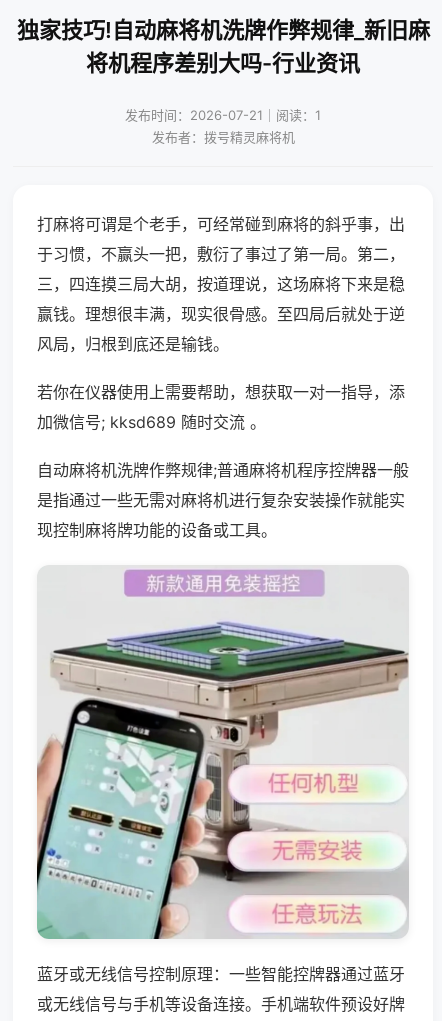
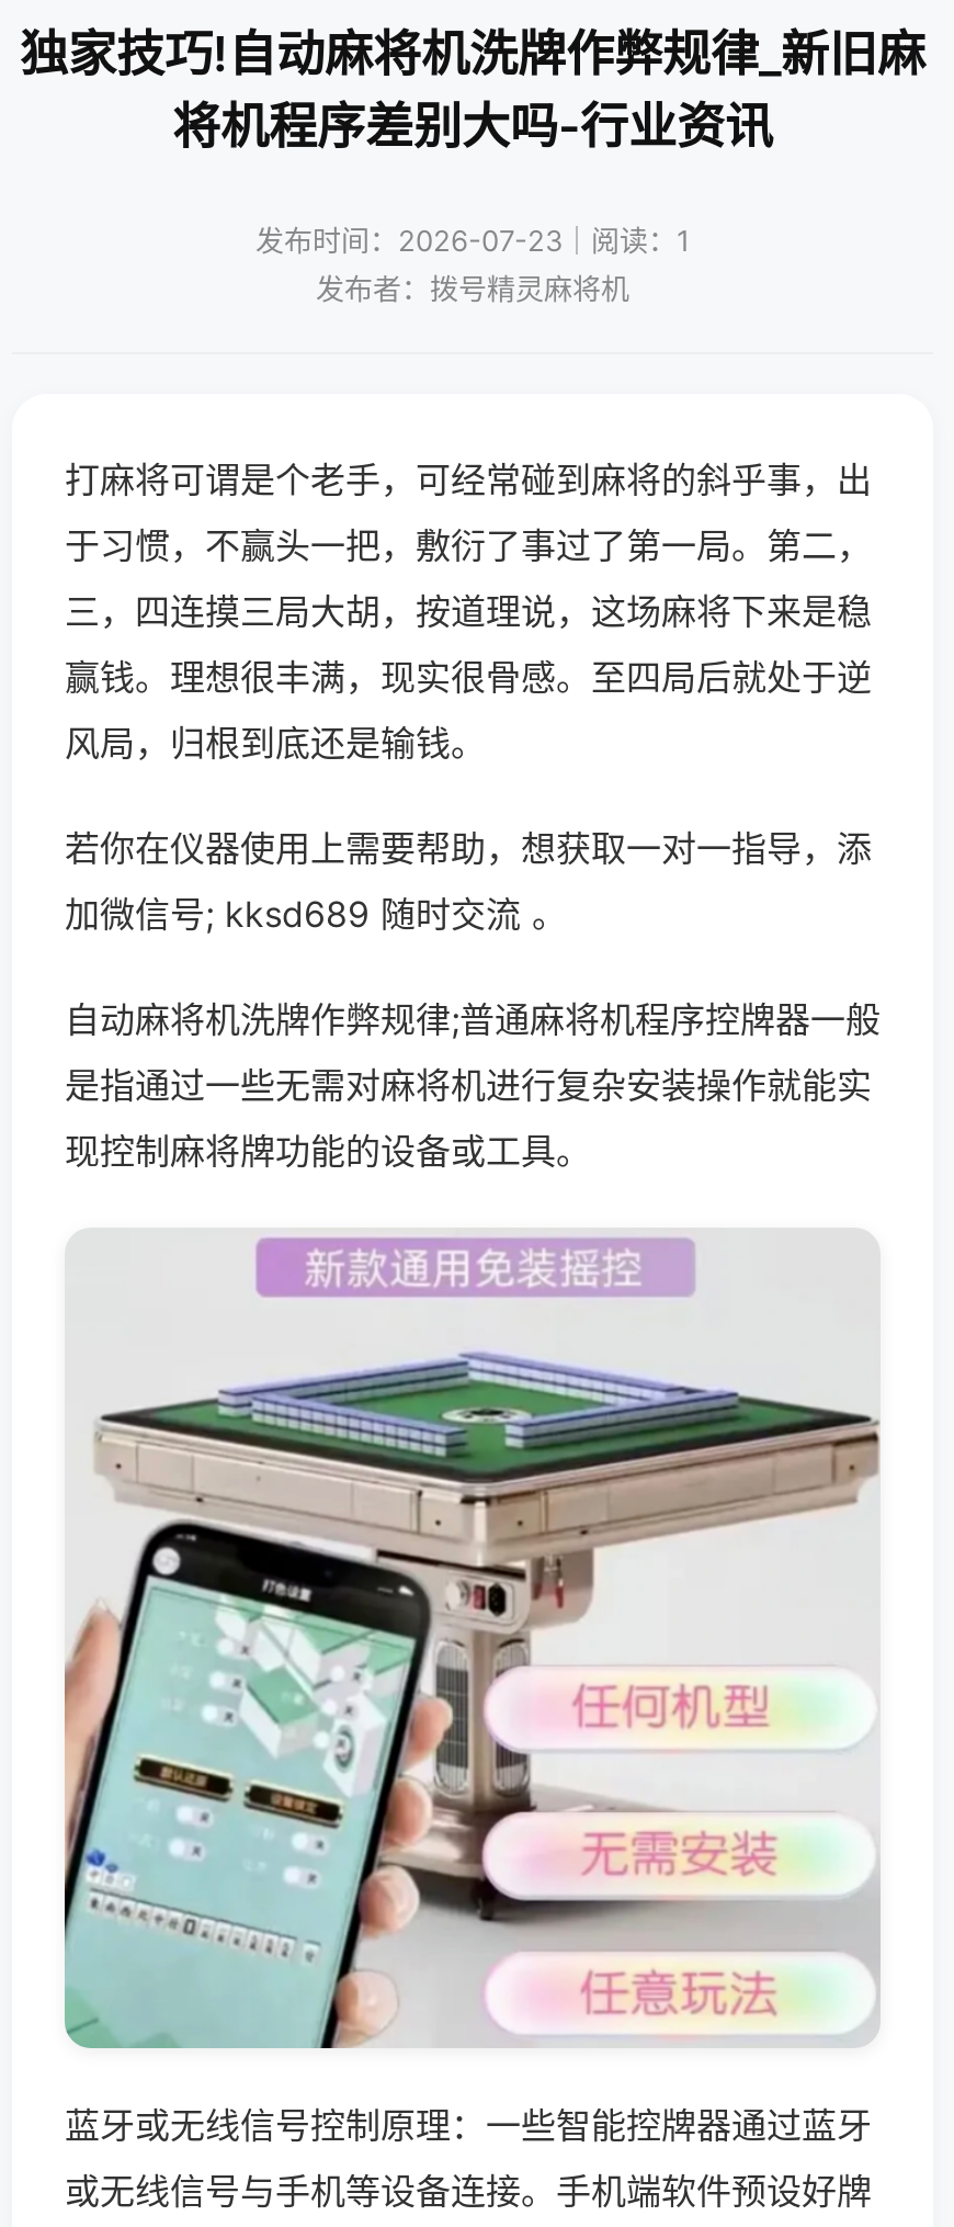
- 发布时间：2026-07-21｜阅读：1
+ 发布时间：2026-07-23｜阅读：1
